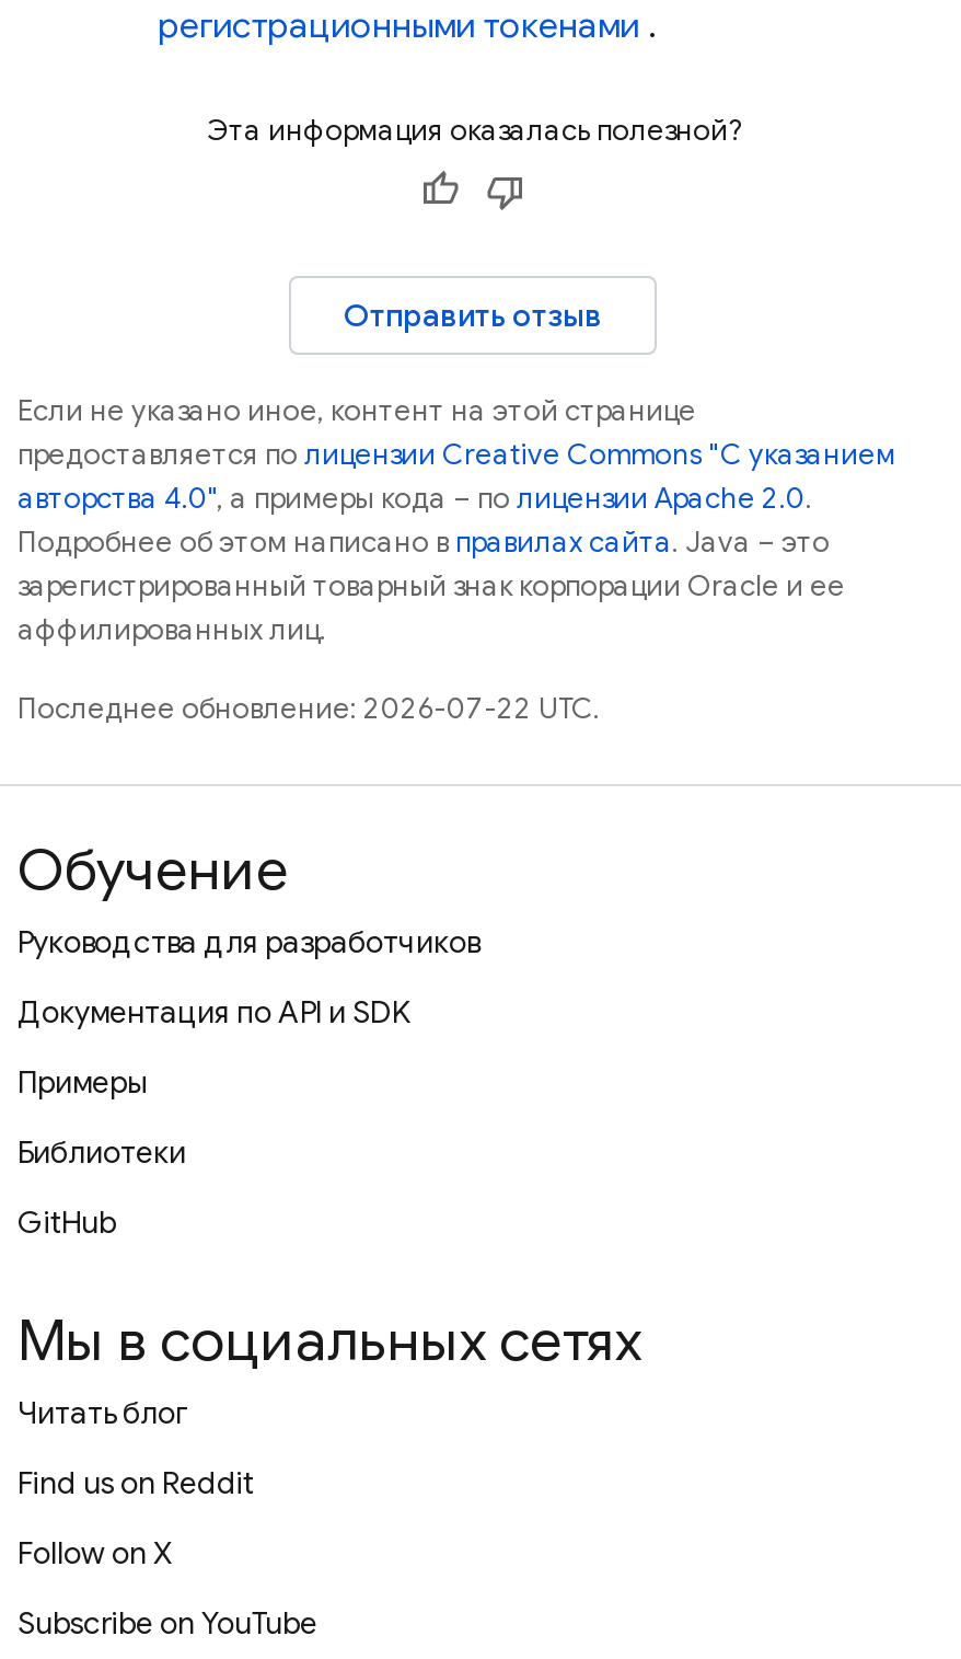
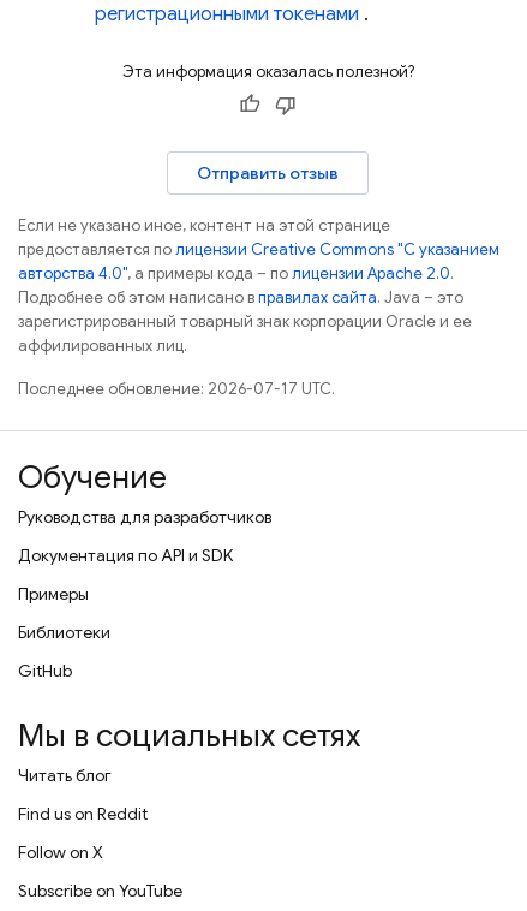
- Последнее обновление: 2026-07-22 UTC.
+ Последнее обновление: 2026-07-17 UTC.
